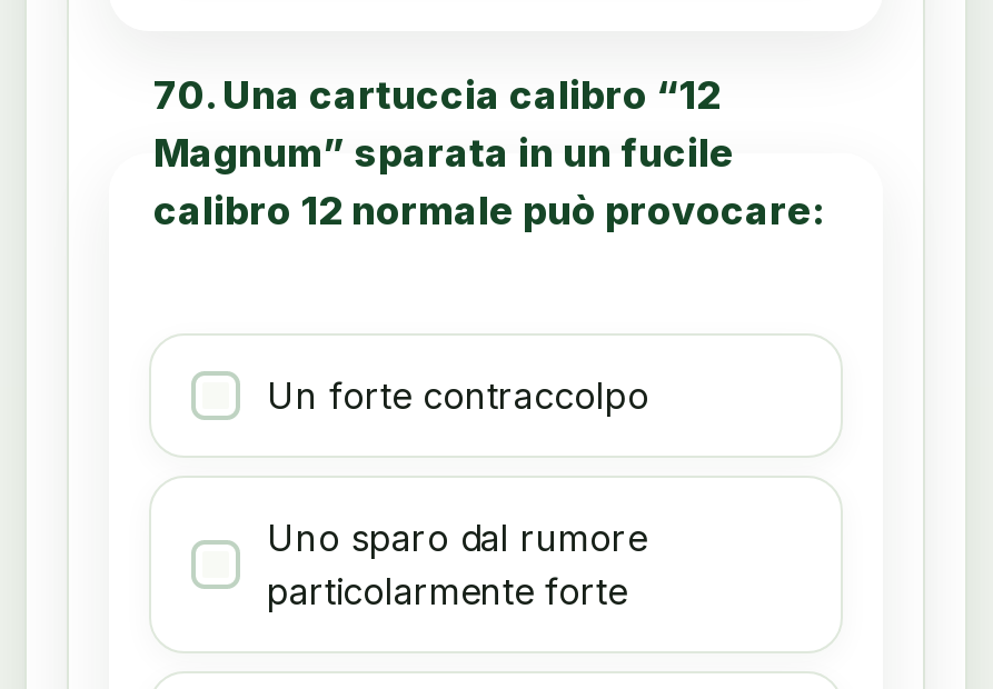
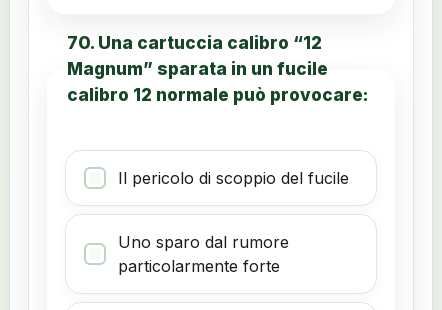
- Un forte contraccolpo
+ Il pericolo di scoppio del fucile
